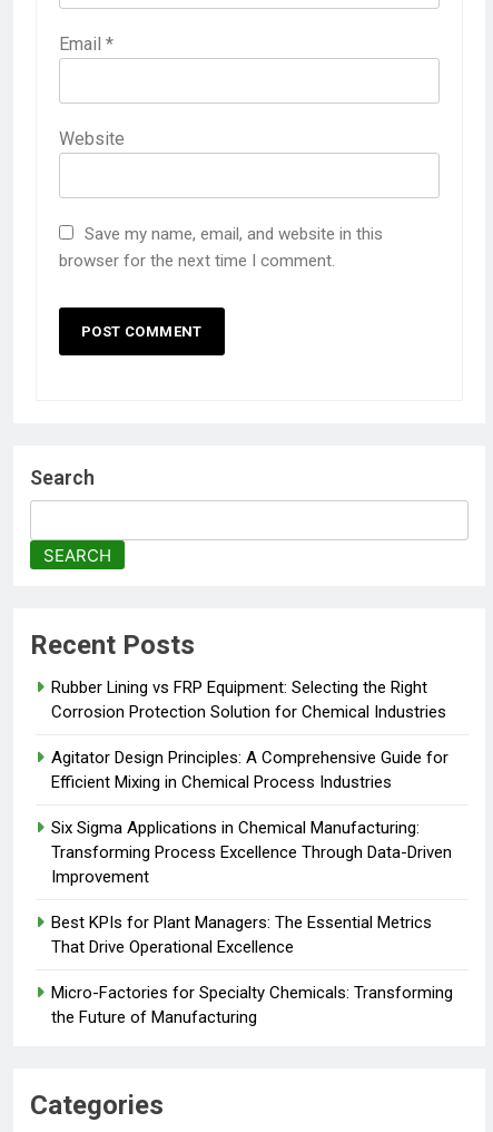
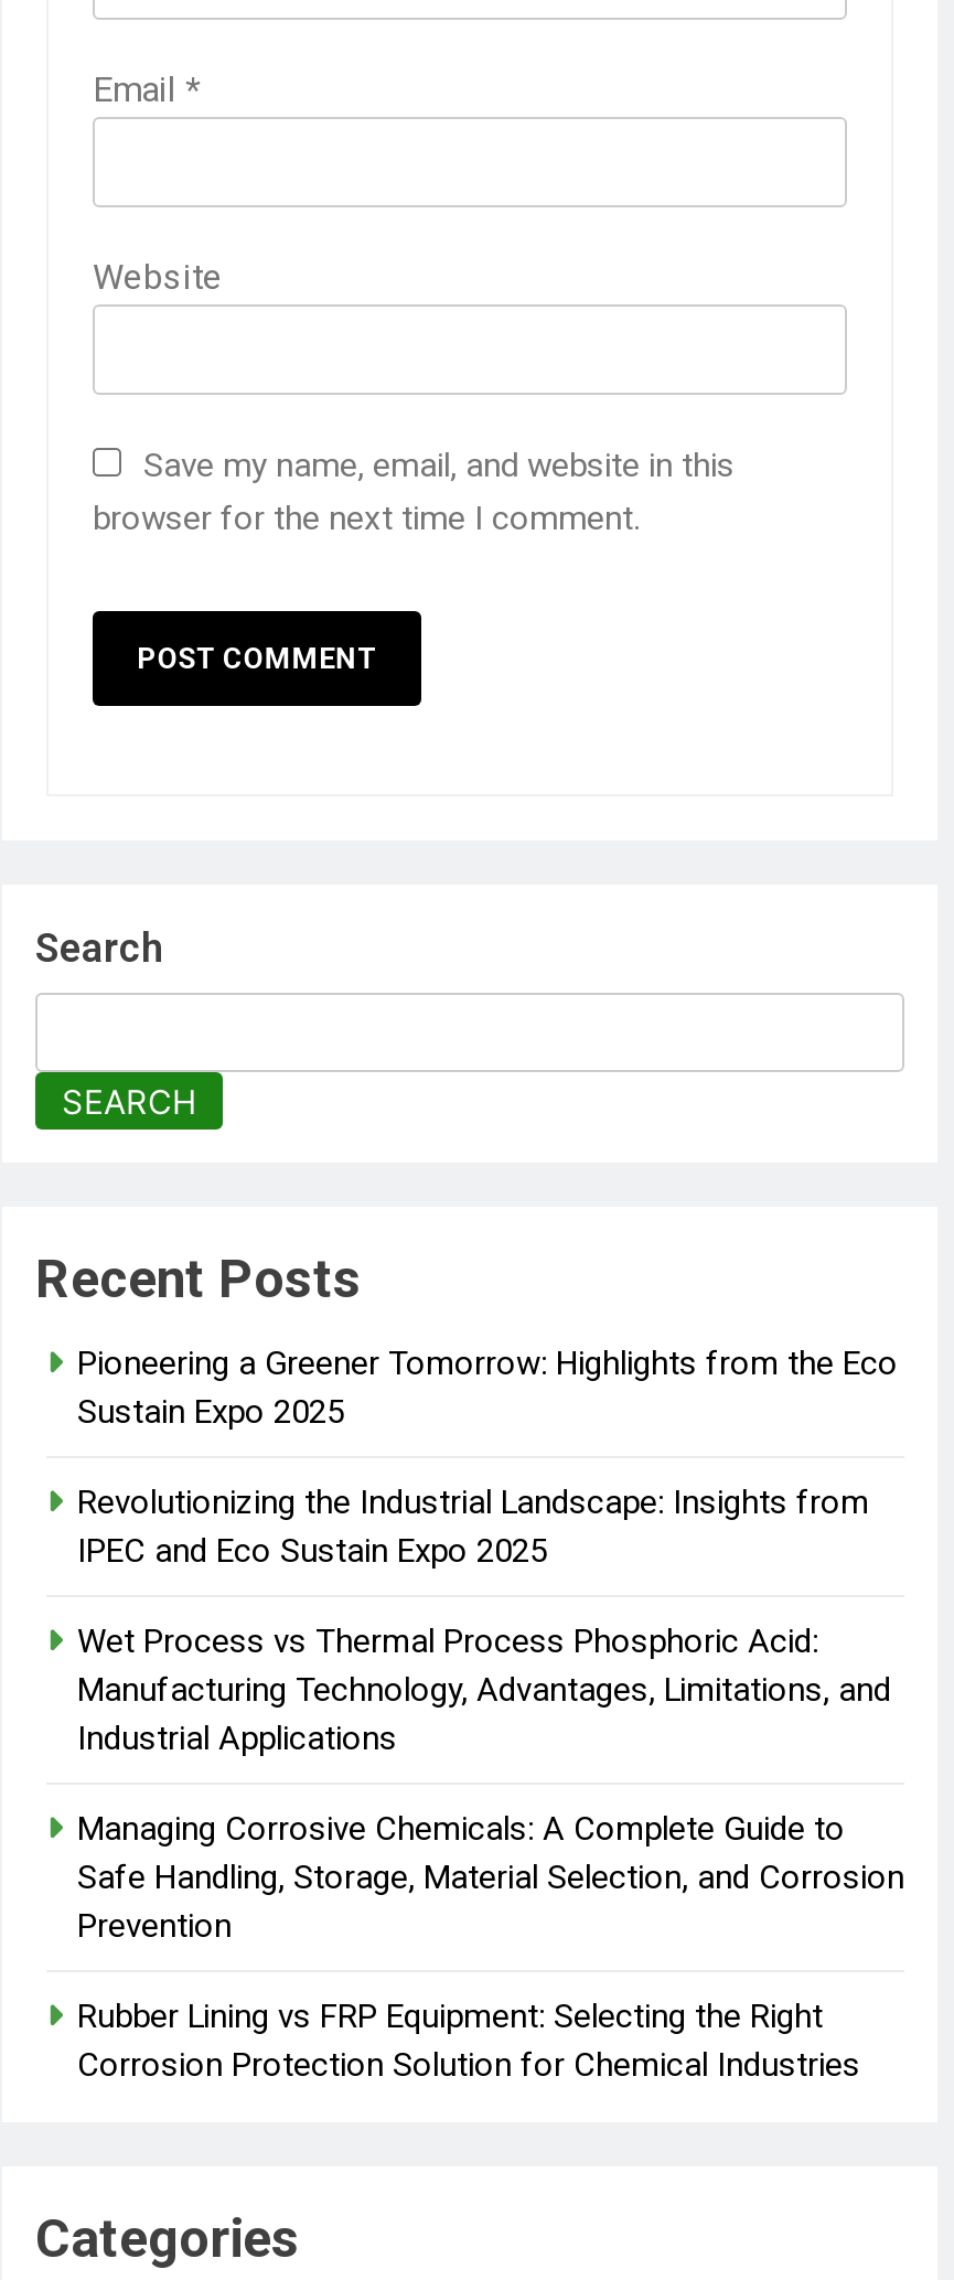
+ Pioneering a Greener Tomorrow: Highlights from the Eco
+ Sustain Expo 2025
+ Revolutionizing the Industrial Landscape: Insights from
+ IPEC and Eco Sustain Expo 2025
+ Wet Process vs Thermal Process Phosphoric Acid:
+ Manufacturing Technology, Advantages, Limitations, and
+ Industrial Applications
+ Managing Corrosive Chemicals: A Complete Guide to
+ Safe Handling, Storage, Material Selection, and Corrosion
+ Prevention

moved down: Rubber Lining vs FRP Equipment: Selecting the Right | Corrosion Protection Solution for Chemical Industries

- Agitator Design Principles: A Comprehensive Guide for
- Efficient Mixing in Chemical Process Industries
- Six Sigma Applications in Chemical Manufacturing:
- Transforming Process Excellence Through Data-Driven
- Improvement
- Best KPIs for Plant Managers: The Essential Metrics
- That Drive Operational Excellence
- Micro-Factories for Specialty Chemicals: Transforming
- the Future of Manufacturing
